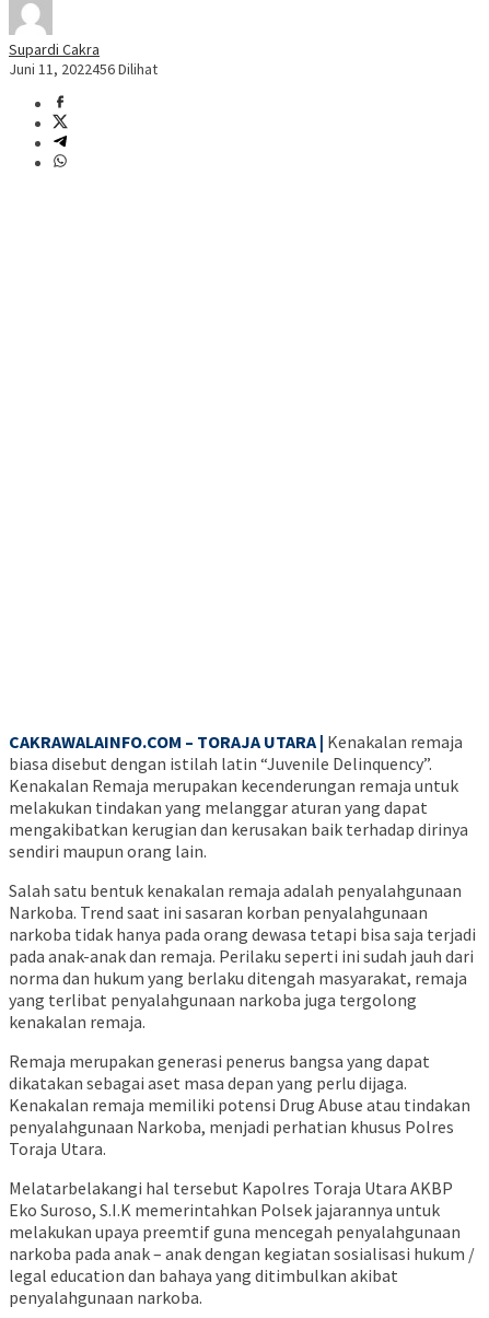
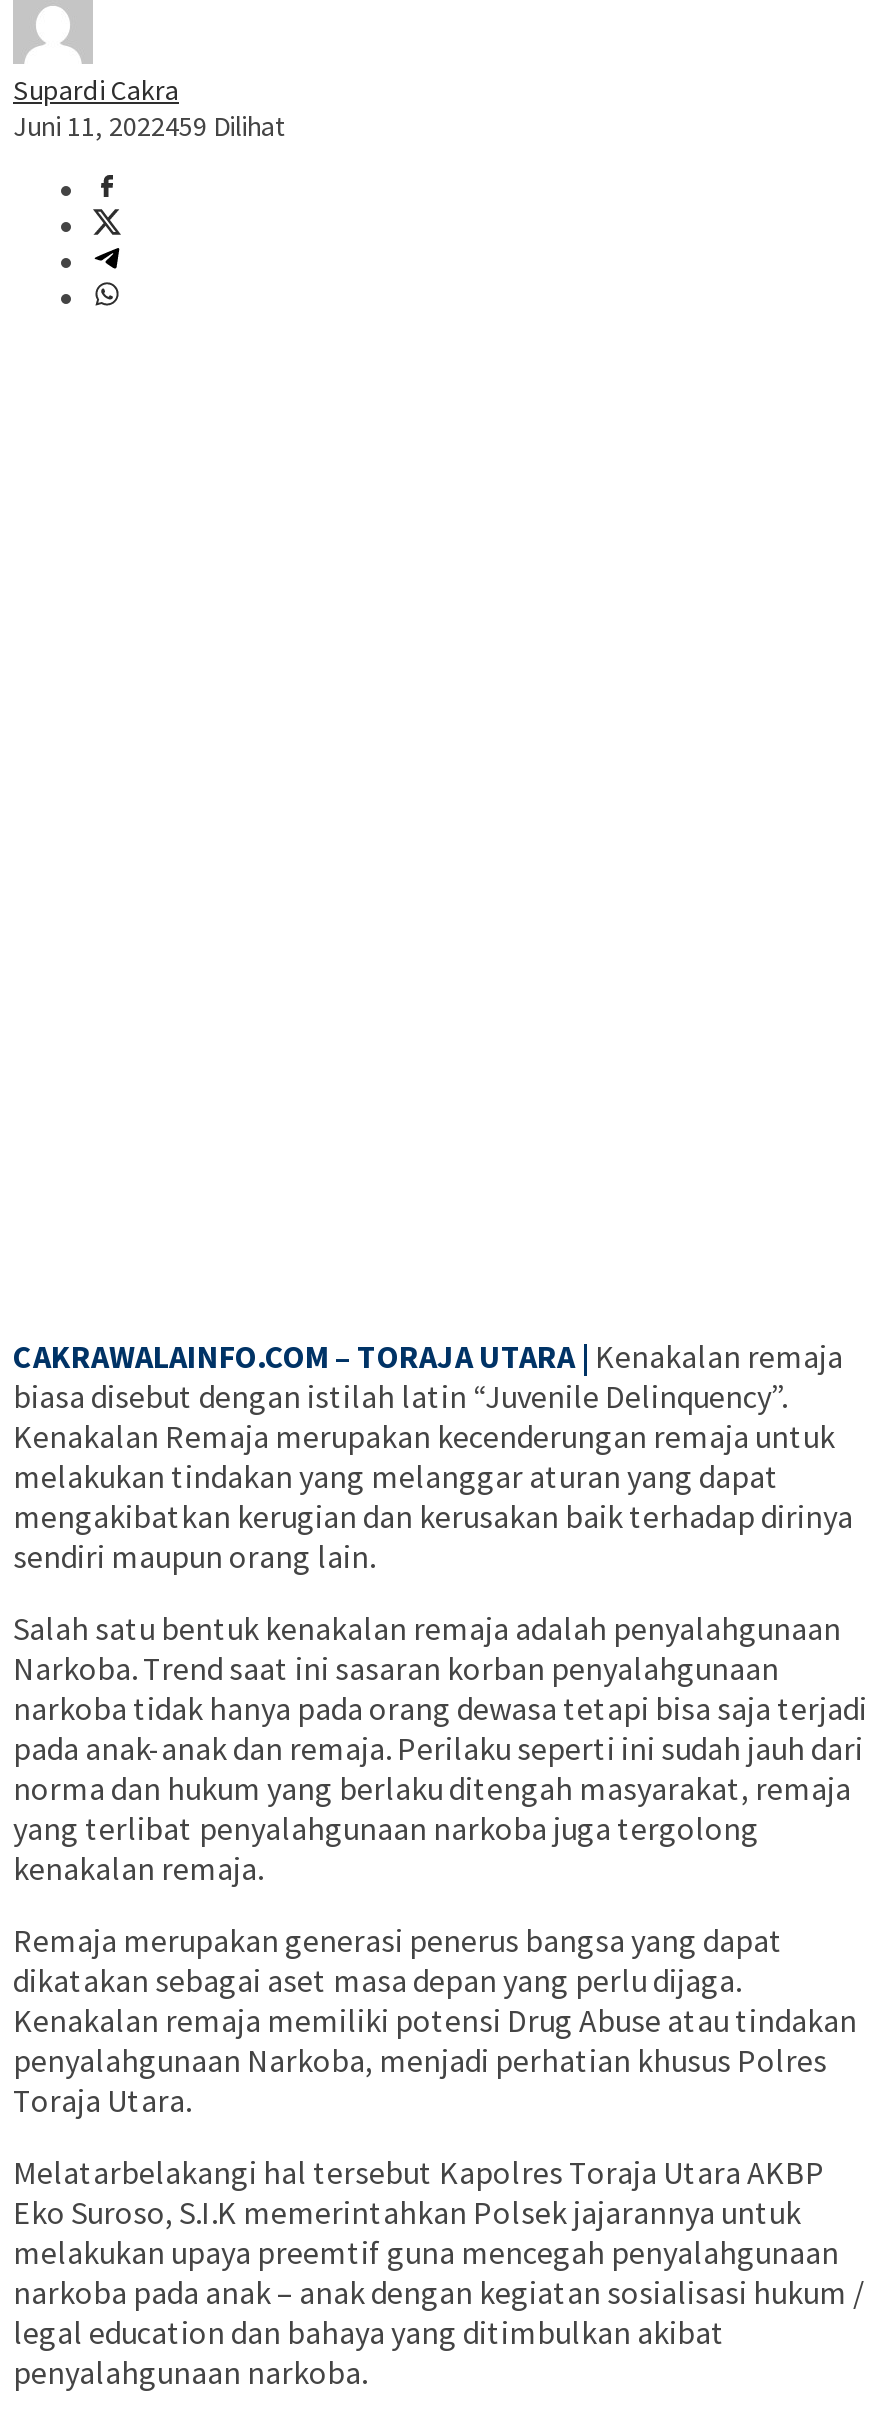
- Juni 11, 2022456 Dilihat
+ Juni 11, 2022459 Dilihat
